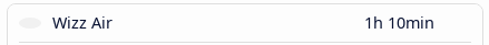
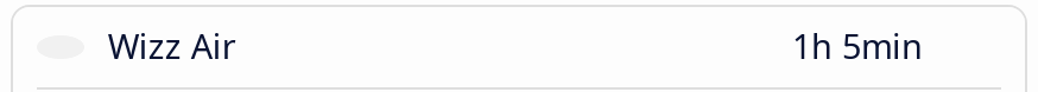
- 1h 10min
+ 1h 5min
